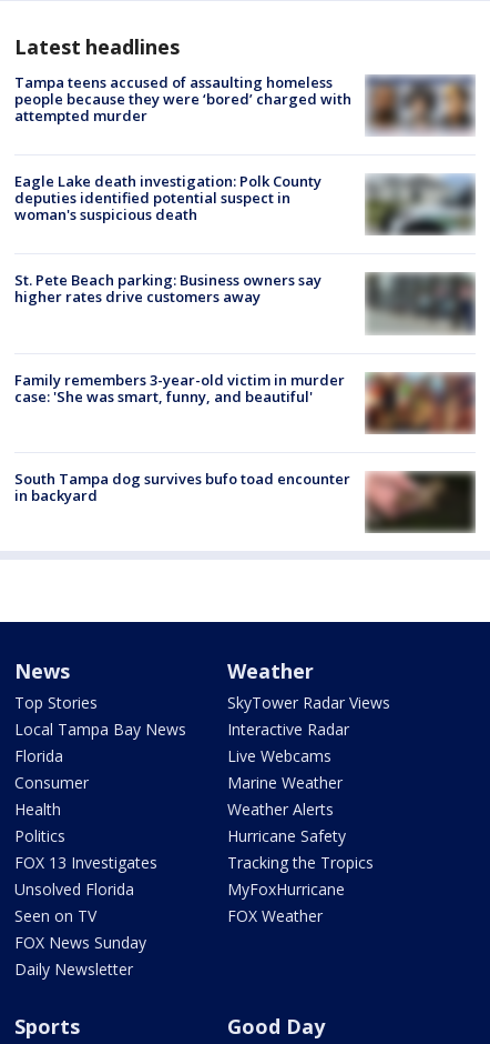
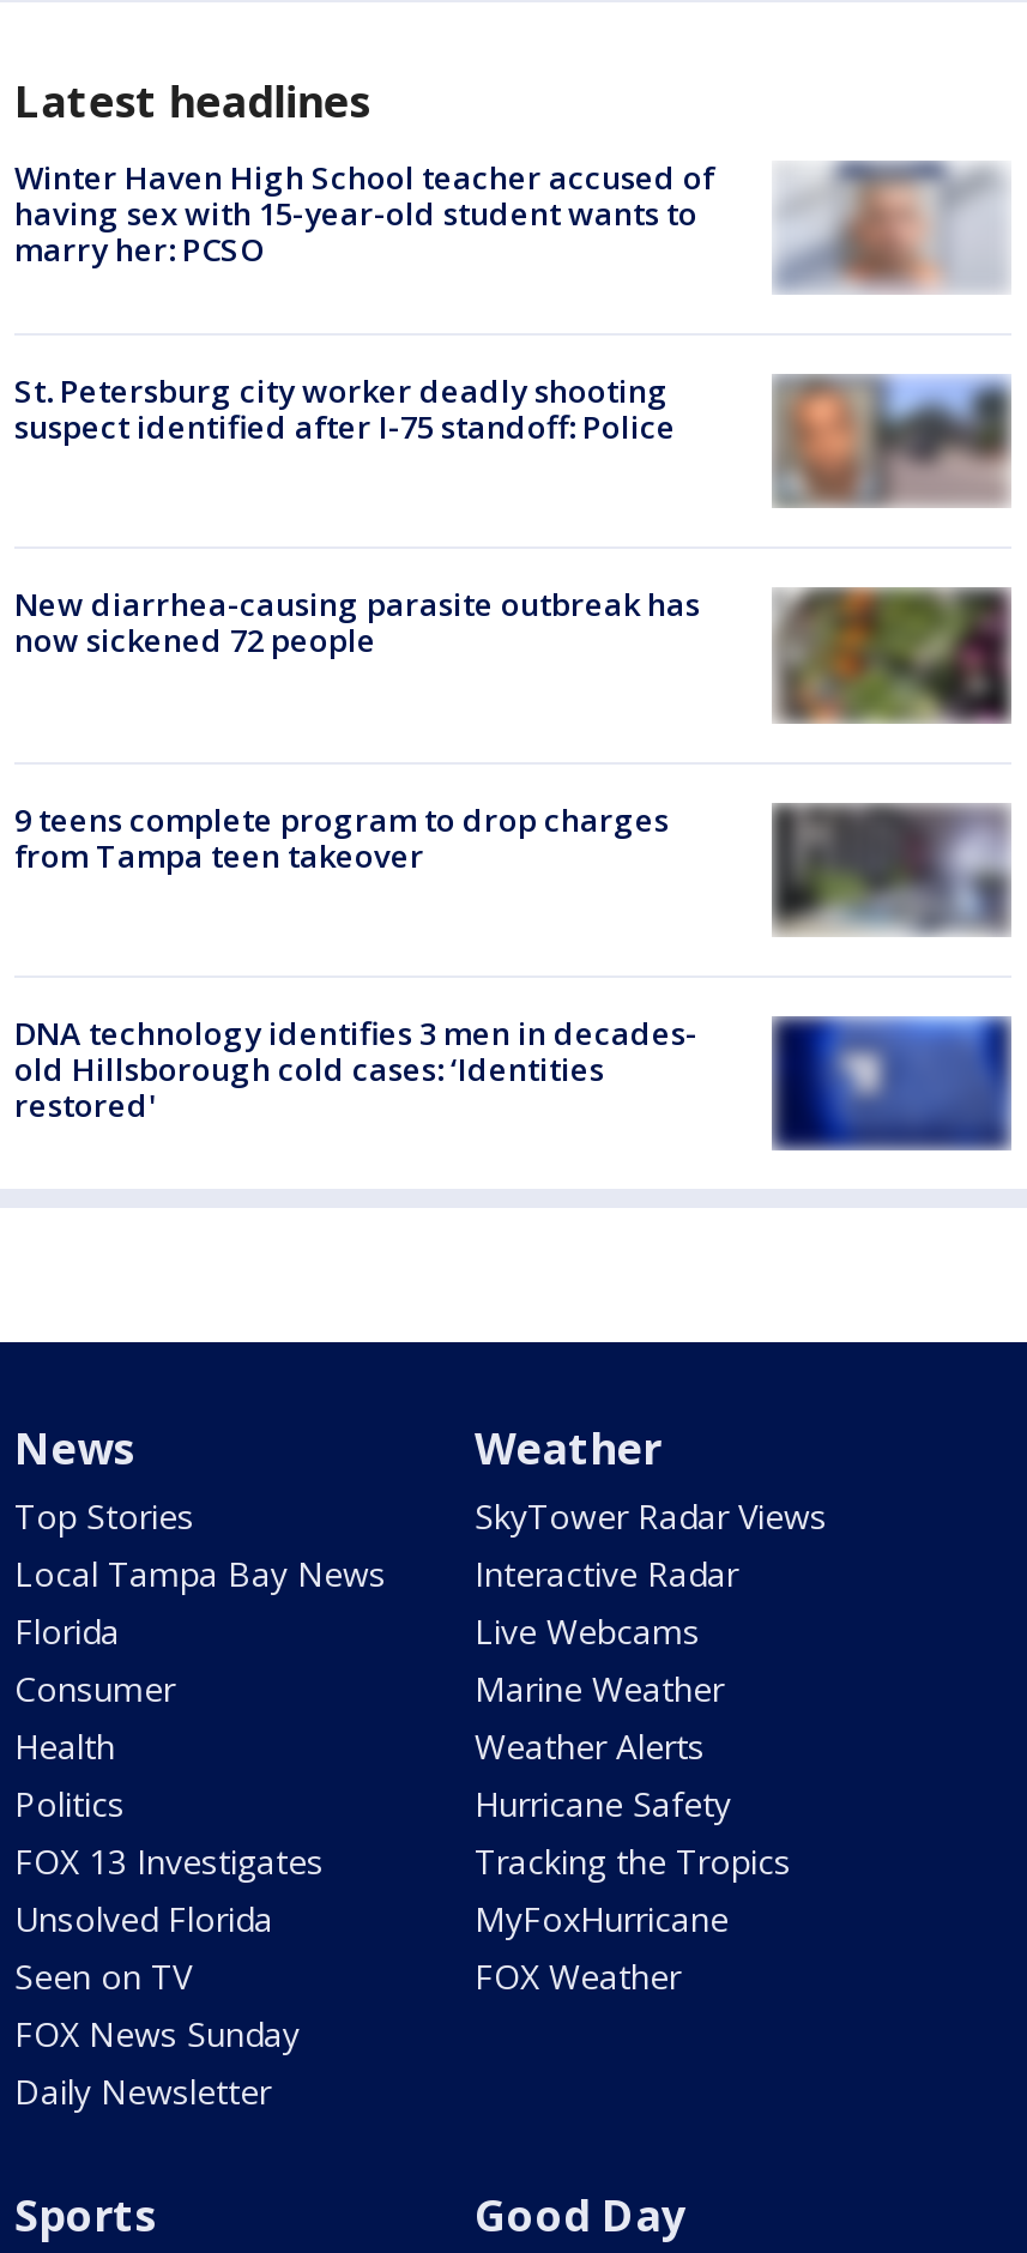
- [image]
- Tampa teens accused of assaulting homeless
- people because they were ‘bored’ charged with
- attempted murder
+ [image]
+ Winter Haven High School teacher accused of
+ having sex with 15-year-old student wants to
+ marry her: PCSO

- Eagle Lake death investigation: Polk County
- deputies identified potential suspect in
- woman's suspicious death
+ St. Petersburg city worker deadly shooting
+ suspect identified after I-75 standoff: Police

- [image]
+ [image]

- [image]
- St. Pete Beach parking: Business owners say
- higher rates drive customers away
+ [image]
+ New diarrhea-causing parasite outbreak has
+ now sickened 72 people

- Family remembers 3-year-old victim in murder
- case: 'She was smart, funny, and beautiful'
+ 9 teens complete program to drop charges
+ from Tampa teen takeover

- [image]
+ [image]

- [image]
- South Tampa dog survives bufo toad encounter
- in backyard
+ [image]
+ DNA technology identifies 3 men in decades-
+ old Hillsborough cold cases: ‘Identities
+ restored'
